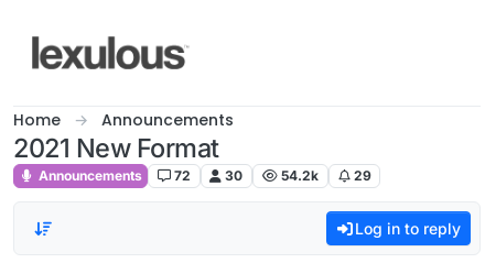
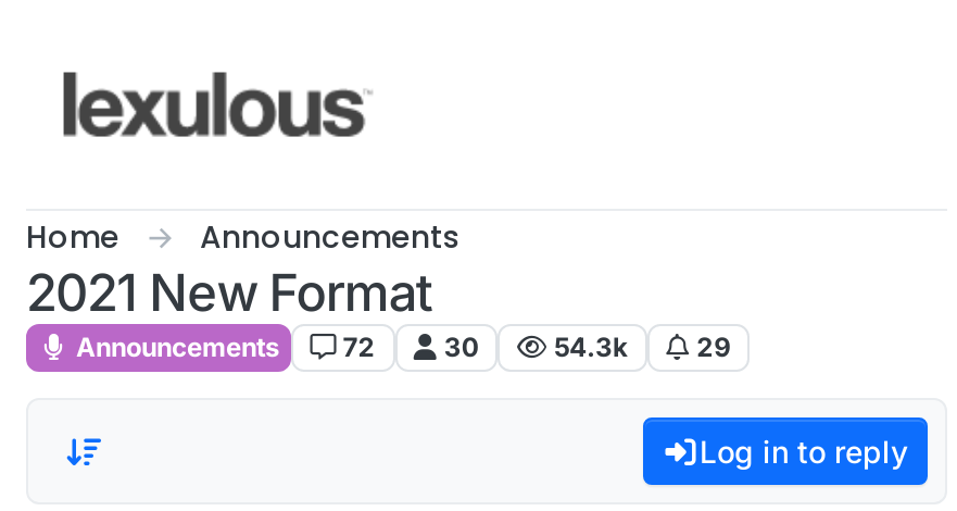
- 54.2k
+ 54.3k
